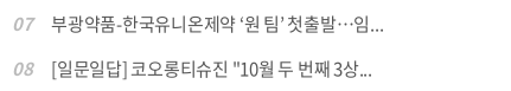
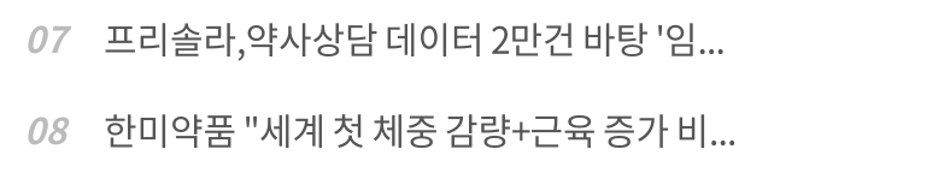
- 부광약품-한국유니온제약 ‘원 팀’ 첫출발…임...
+ 프리솔라,약사상담 데이터 2만건 바탕 '임...

- [일문일답] 코오롱티슈진 "10월 두 번째 3상...
+ 한미약품 "세계 첫 체중 감량+근육 증가 비...
